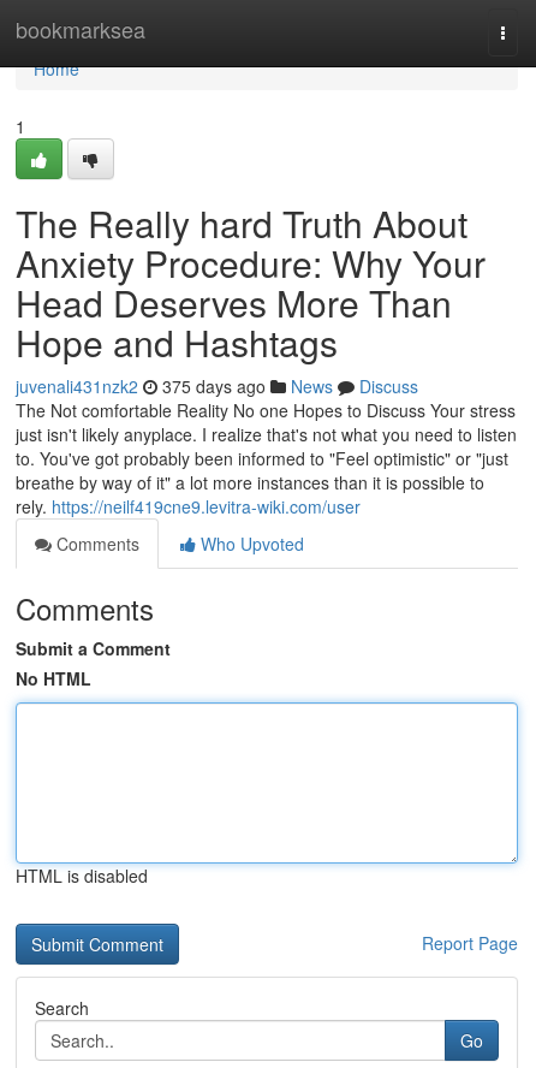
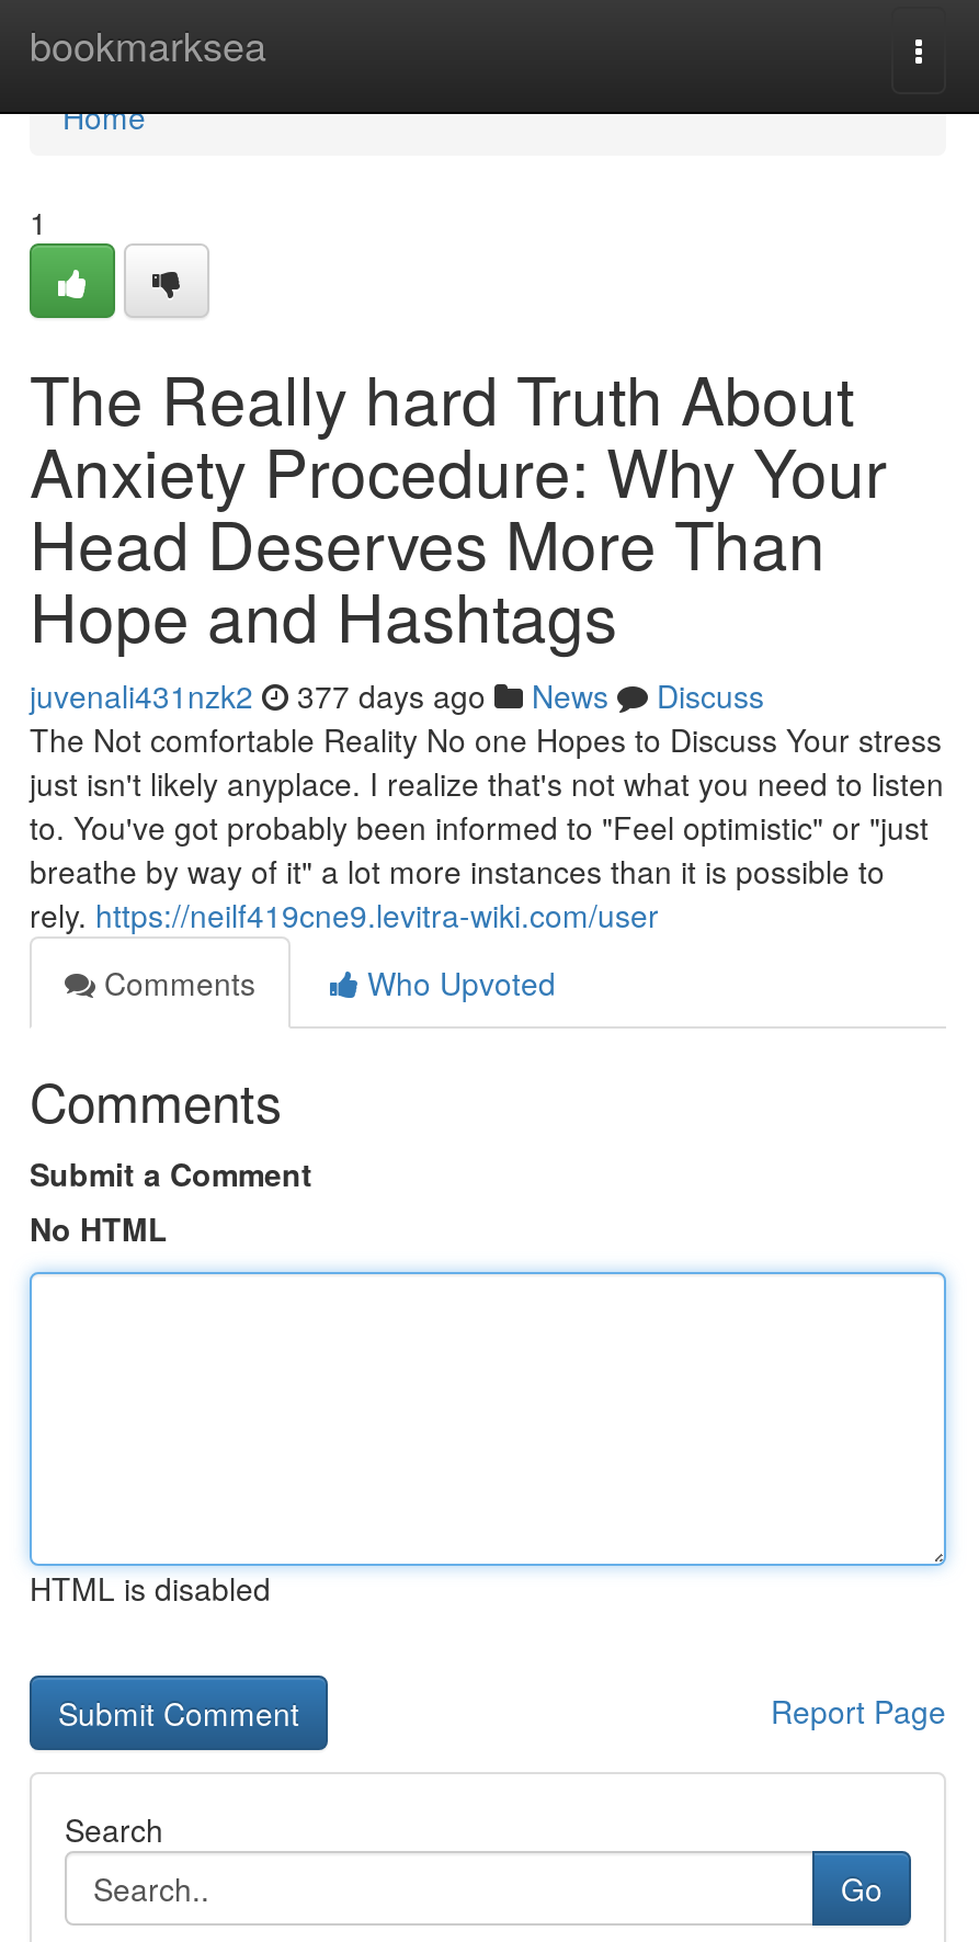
- juvenali431nzk2 375 days ago News Discuss
+ juvenali431nzk2 377 days ago News Discuss
